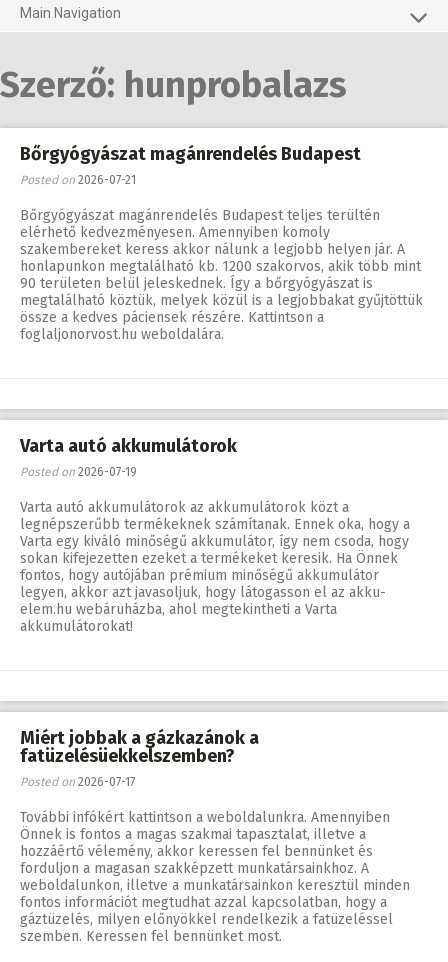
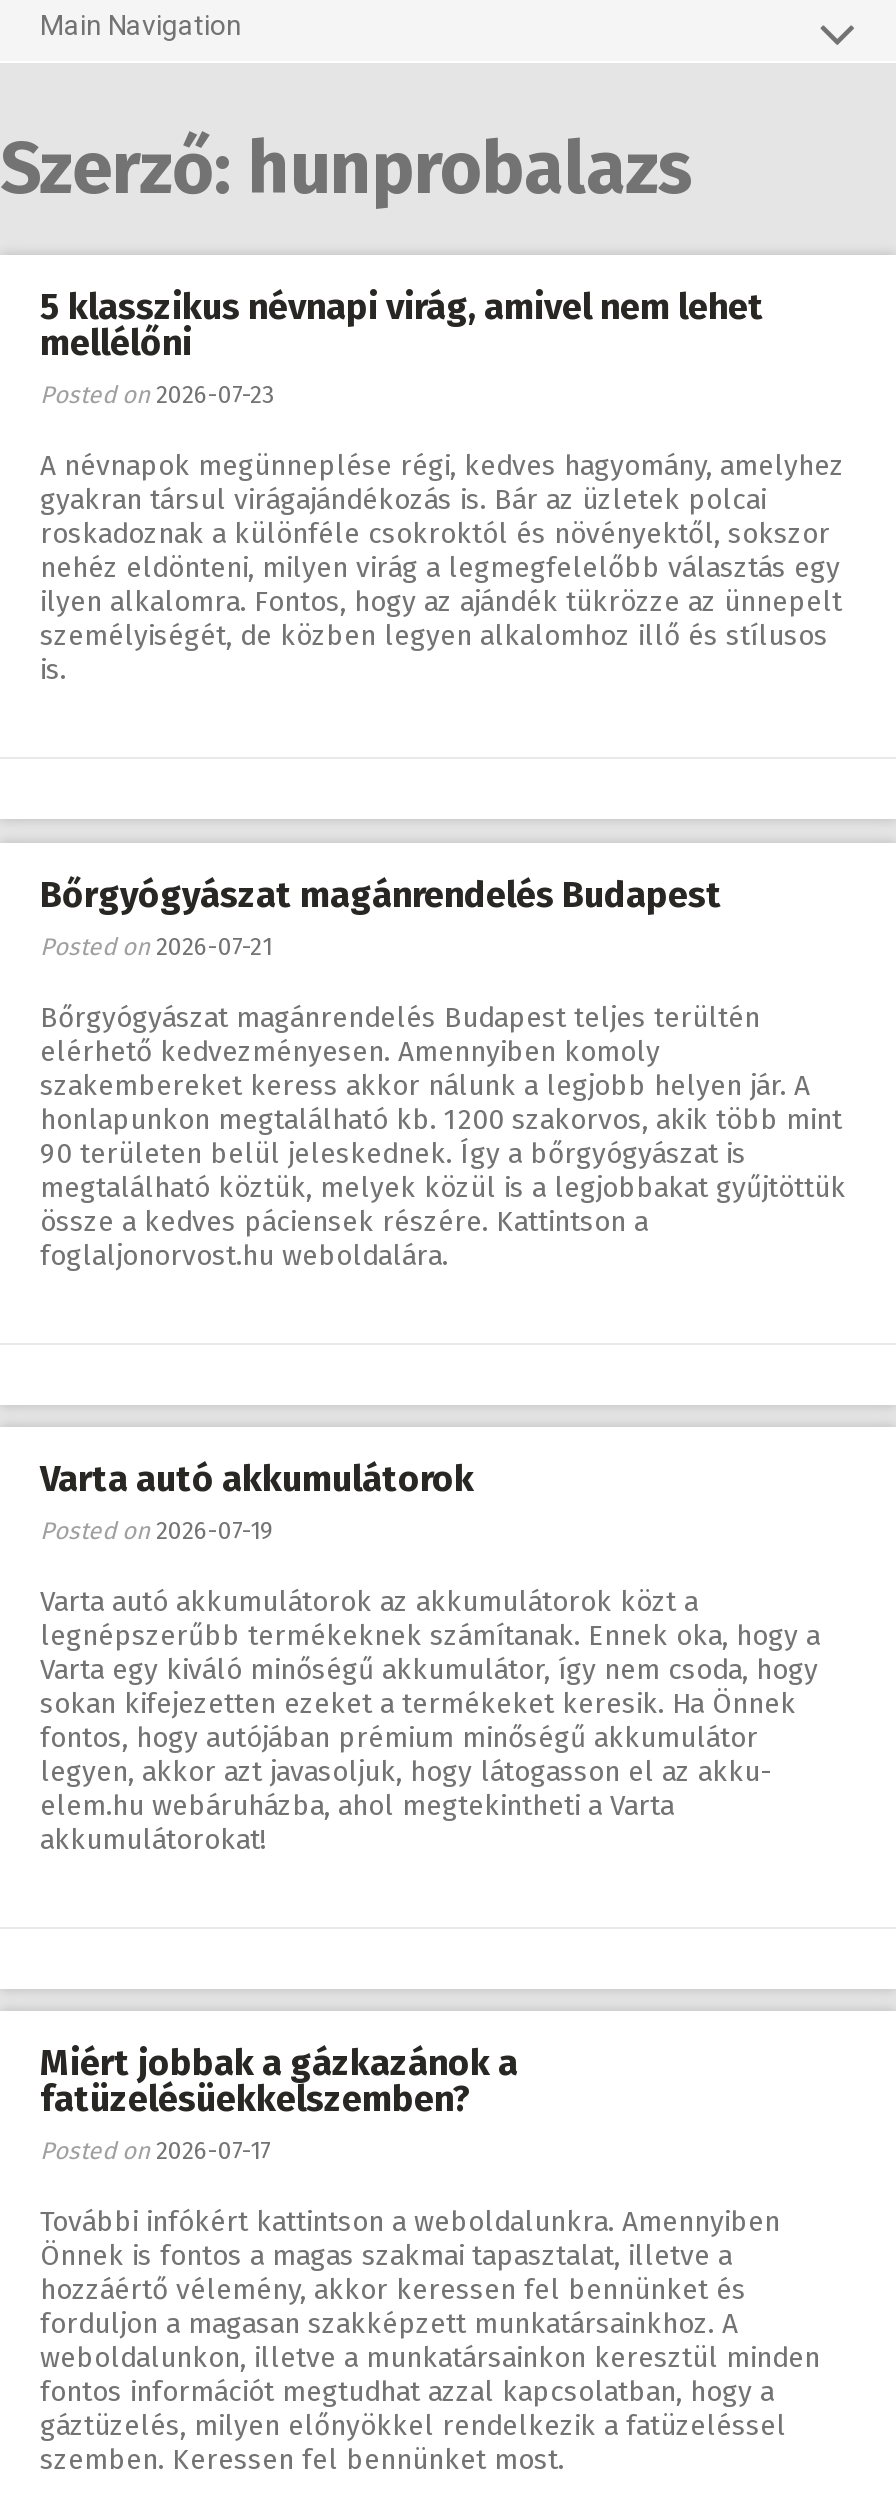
+ 5 klasszikus névnapi virág, amivel nem lehet
+ mellélőni
+ Posted on 2026-07-23
+ A névnapok megünneplése régi, kedves hagyomány, amelyhez
+ gyakran társul virágajándékozás is. Bár az üzletek polcai
+ roskadoznak a különféle csokroktól és növényektől, sokszor
+ nehéz eldönteni, milyen virág a legmegfelelőbb választás egy
+ ilyen alkalomra. Fontos, hogy az ajándék tükrözze az ünnepelt
+ személyiségét, de közben legyen alkalomhoz illő és stílusos
+ is.
